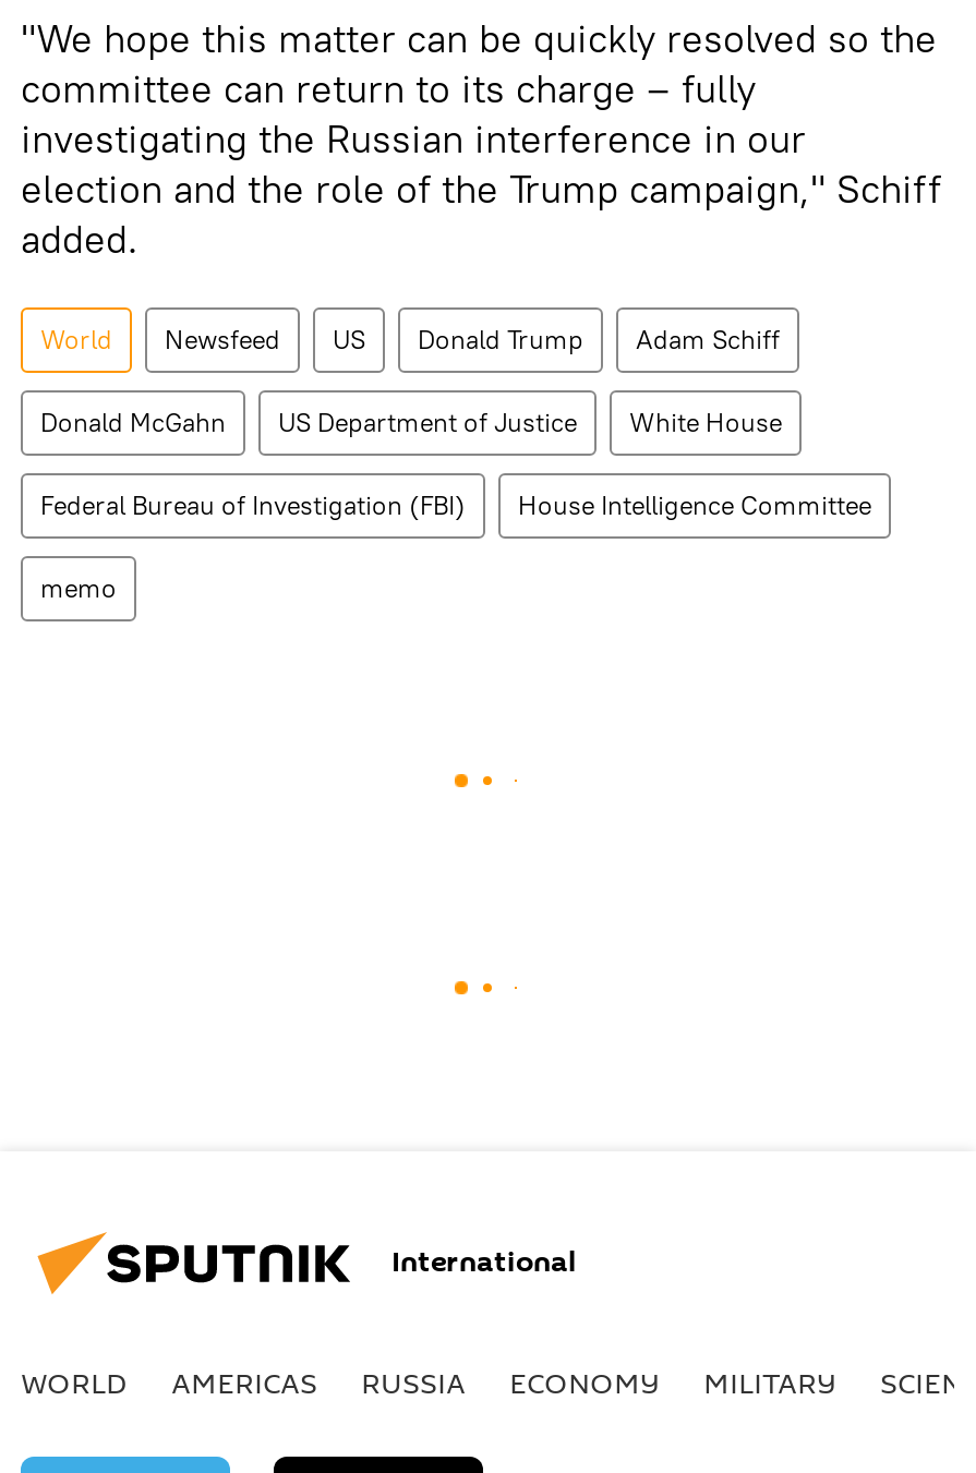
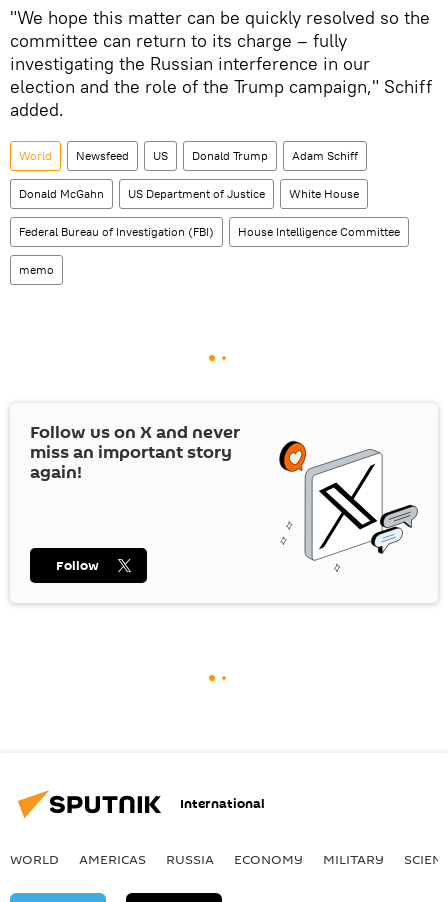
+ [image]
+ Follow us on X and never
+ miss an important story
+ again!

+ Follow
